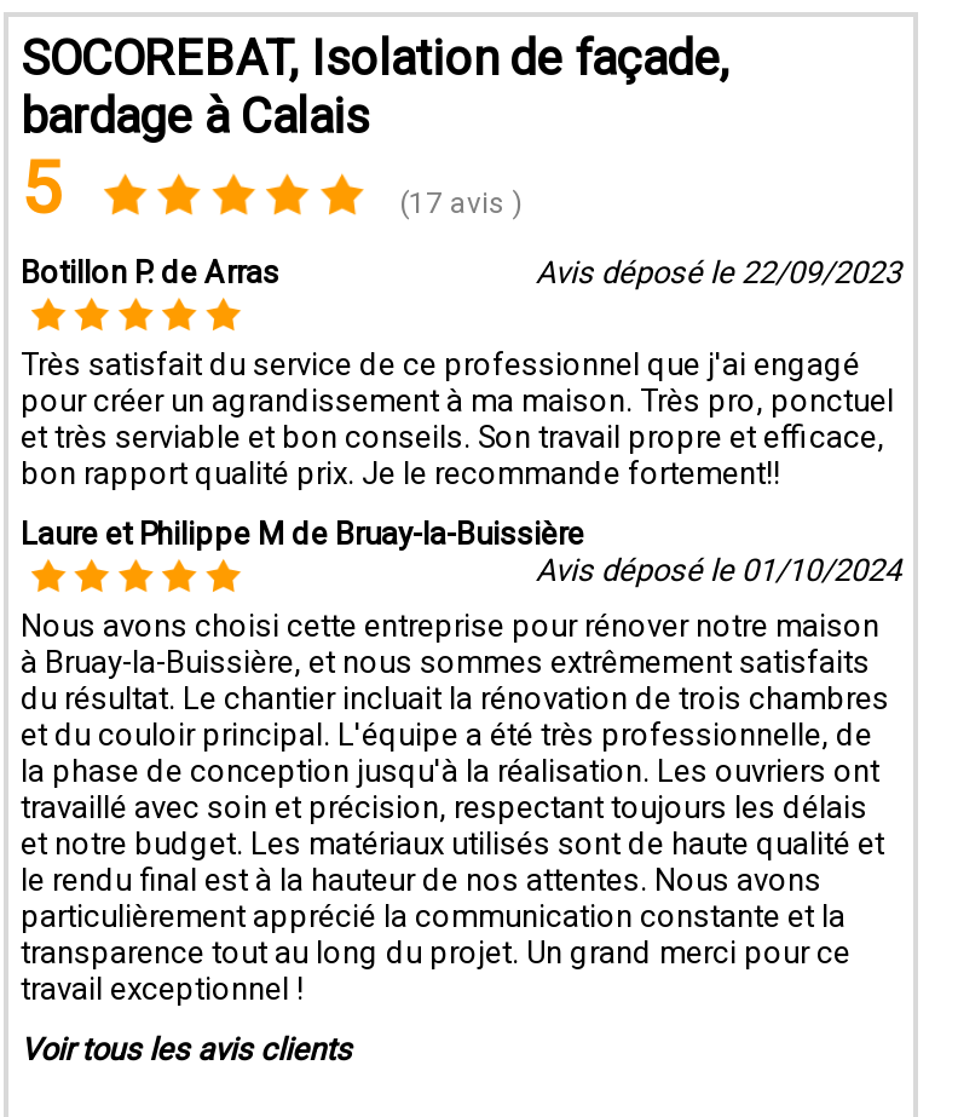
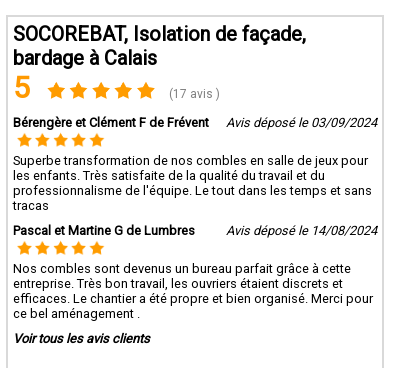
- Botillon P. de Arras
- Avis déposé le 22/09/2023
+ Bérengère et Clément F de Frévent
+ Avis déposé le 03/09/2024

- Très satisfait du service de ce professionnel que j'ai engagé
- pour créer un agrandissement à ma maison. Très pro, ponctuel
- et très serviable et bon conseils. Son travail propre et efficace,
- bon rapport qualité prix. Je le recommande fortement!!
+ Superbe transformation de nos combles en salle de jeux pour
+ les enfants. Très satisfaite de la qualité du travail et du
+ professionnalisme de l'équipe. Le tout dans les temps et sans
+ tracas

- Laure et Philippe M de Bruay-la-Buissière
- Avis déposé le 01/10/2024
+ Pascal et Martine G de Lumbres
+ Avis déposé le 14/08/2024

- Nous avons choisi cette entreprise pour rénover notre maison
- à Bruay-la-Buissière, et nous sommes extrêmement satisfaits
- du résultat. Le chantier incluait la rénovation de trois chambres
- et du couloir principal. L'équipe a été très professionnelle, de
- la phase de conception jusqu'à la réalisation. Les ouvriers ont
- travaillé avec soin et précision, respectant toujours les délais
- et notre budget. Les matériaux utilisés sont de haute qualité et
- le rendu final est à la hauteur de nos attentes. Nous avons
- particulièrement apprécié la communication constante et la
- transparence tout au long du projet. Un grand merci pour ce
- travail exceptionnel !
+ Nos combles sont devenus un bureau parfait grâce à cette
+ entreprise. Très bon travail, les ouvriers étaient discrets et
+ efficaces. Le chantier a été propre et bien organisé. Merci pour
+ ce bel aménagement .
